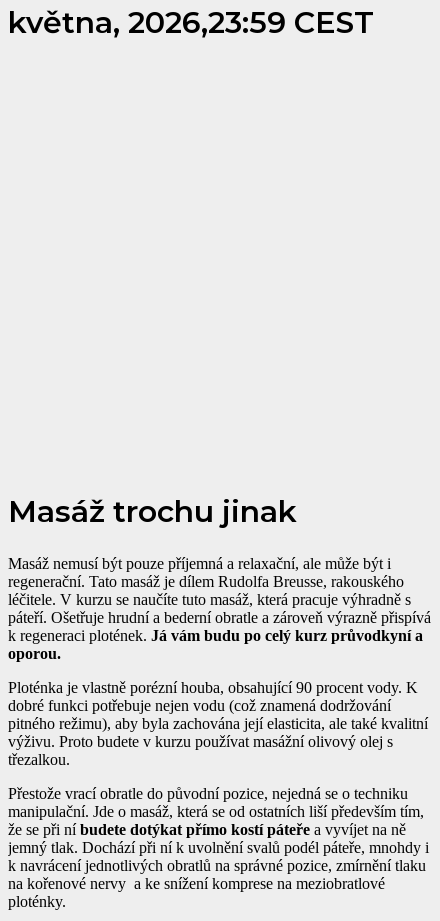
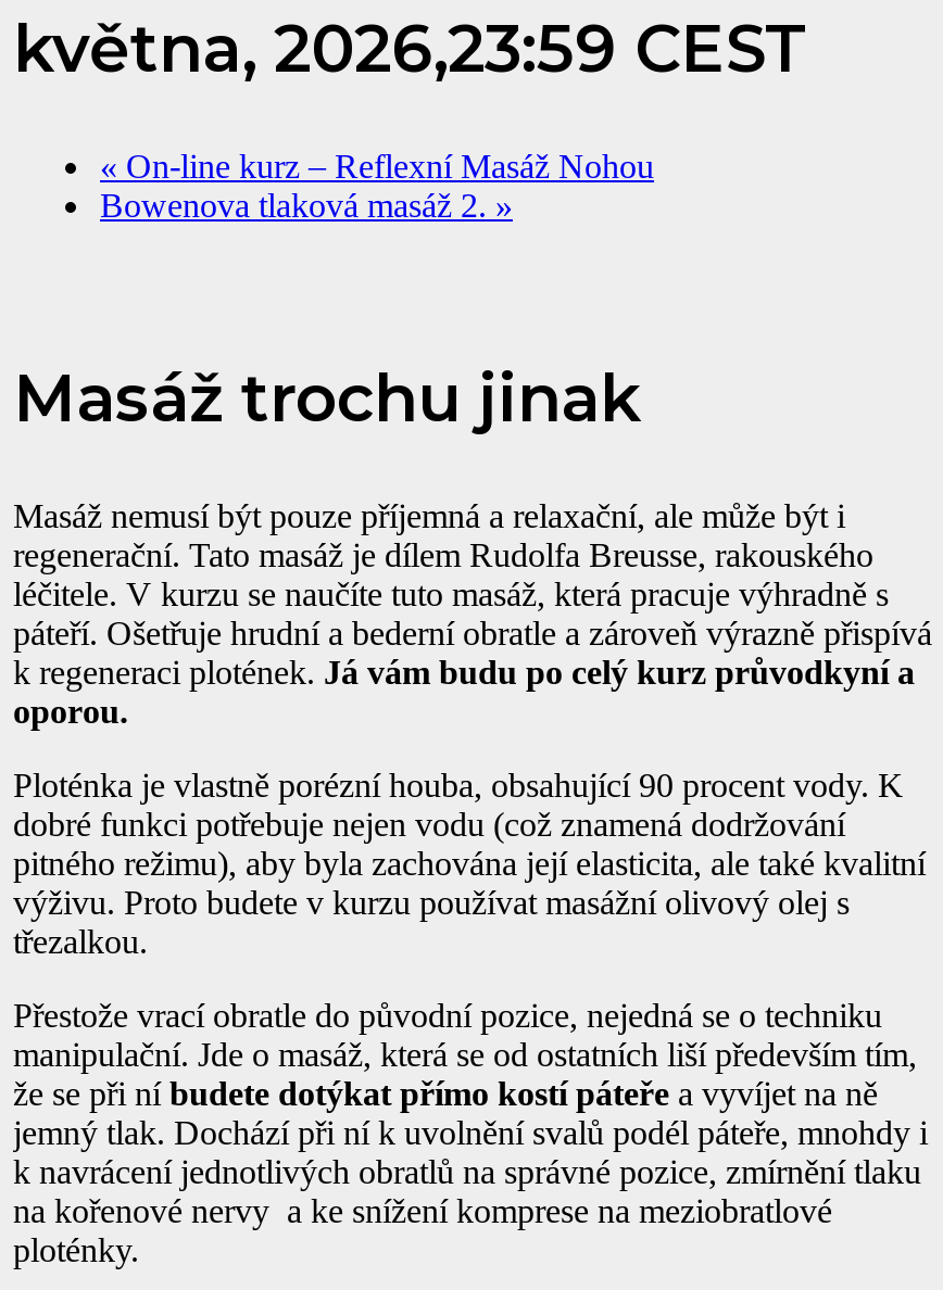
+ «On-line kurz – Reflexní Masáž Nohou
+ Bowenova tlaková masáž 2.»
